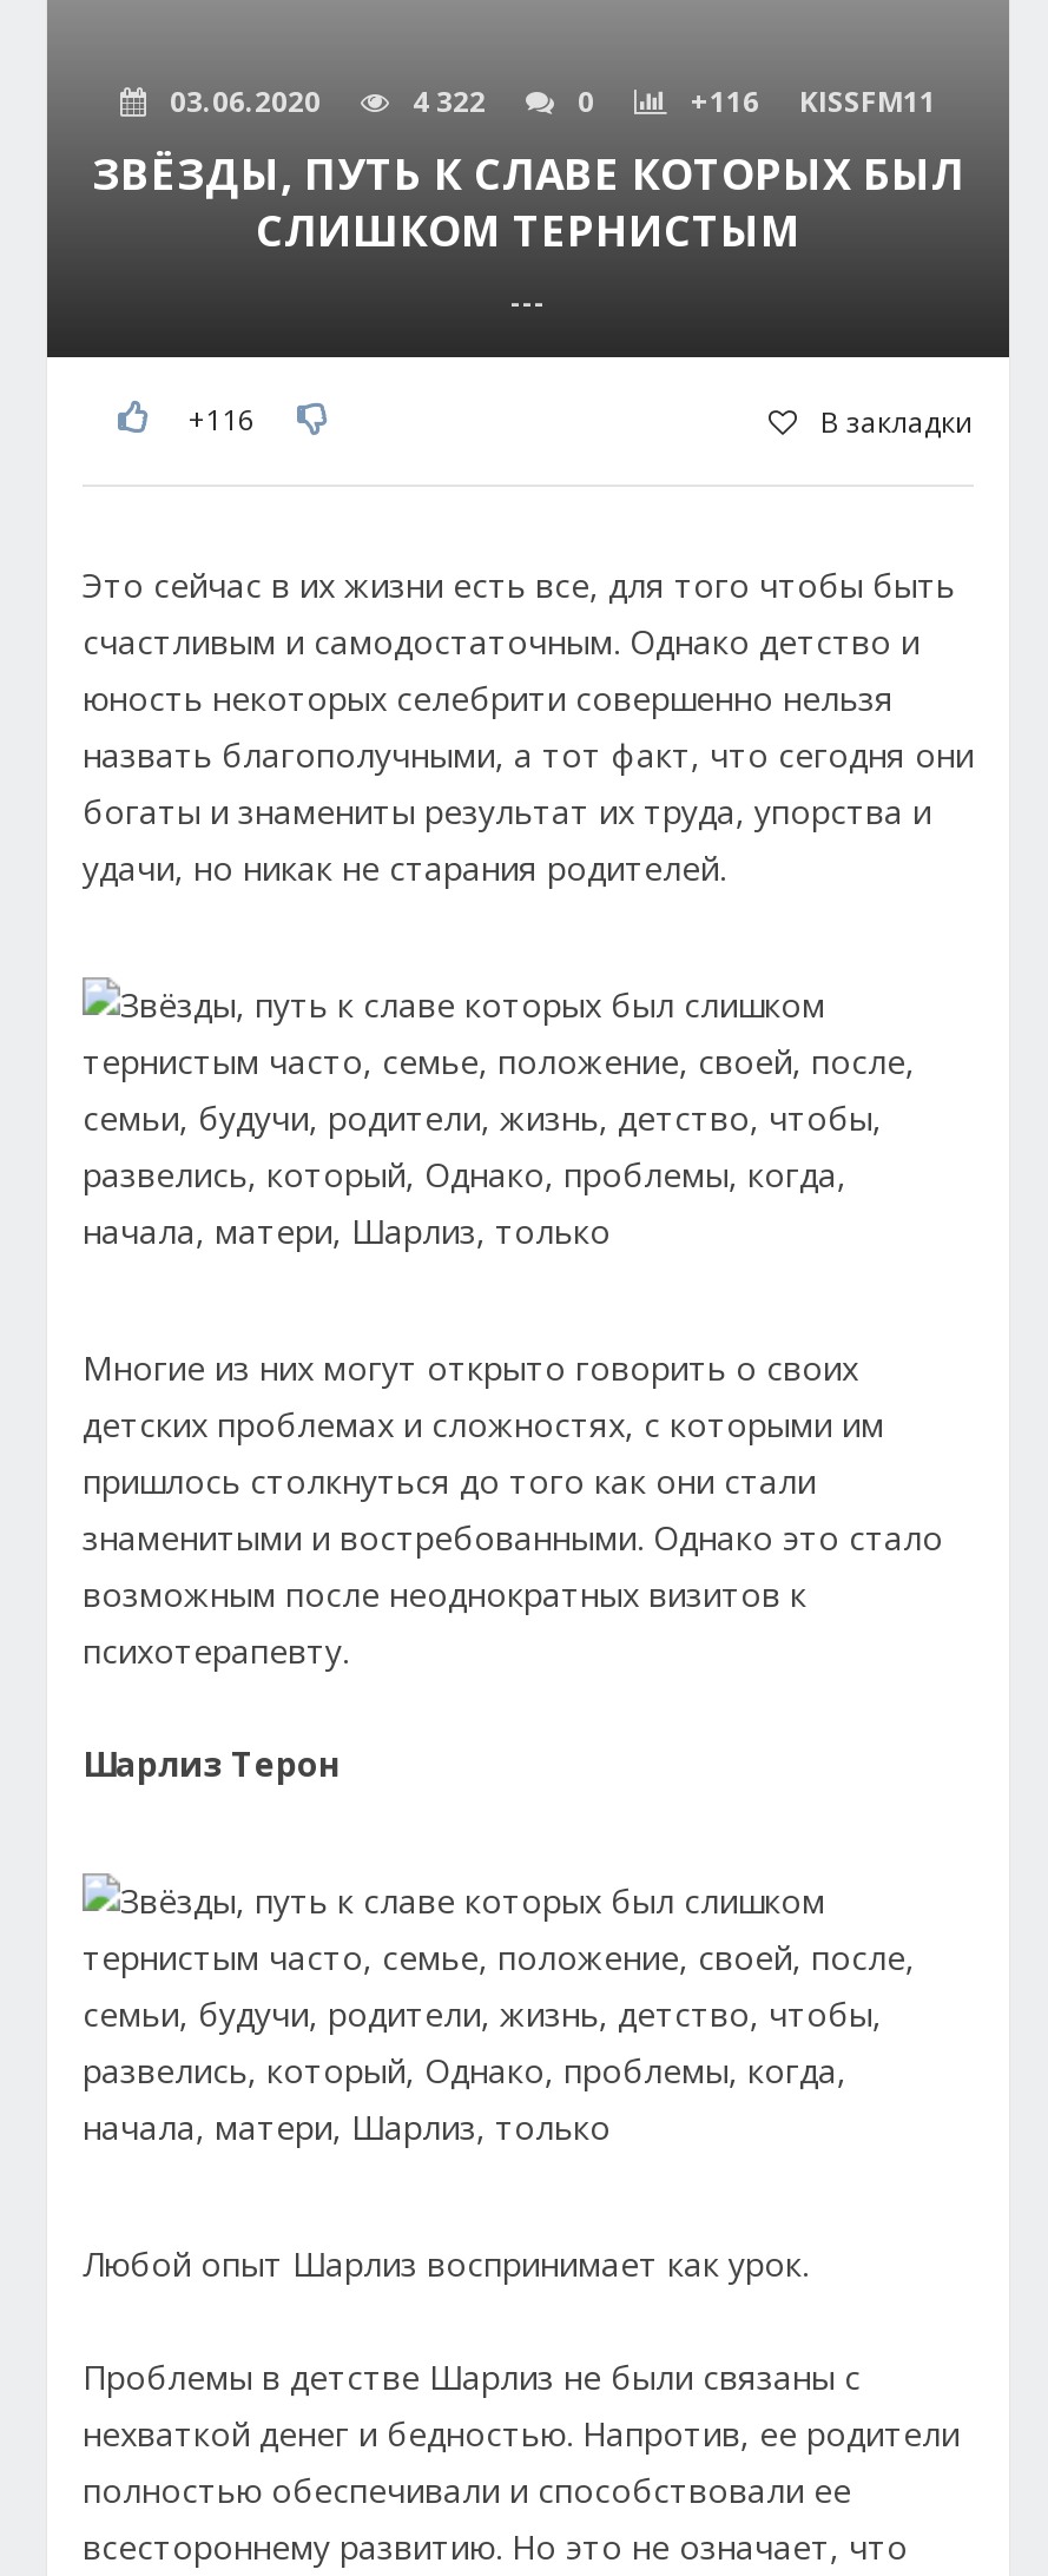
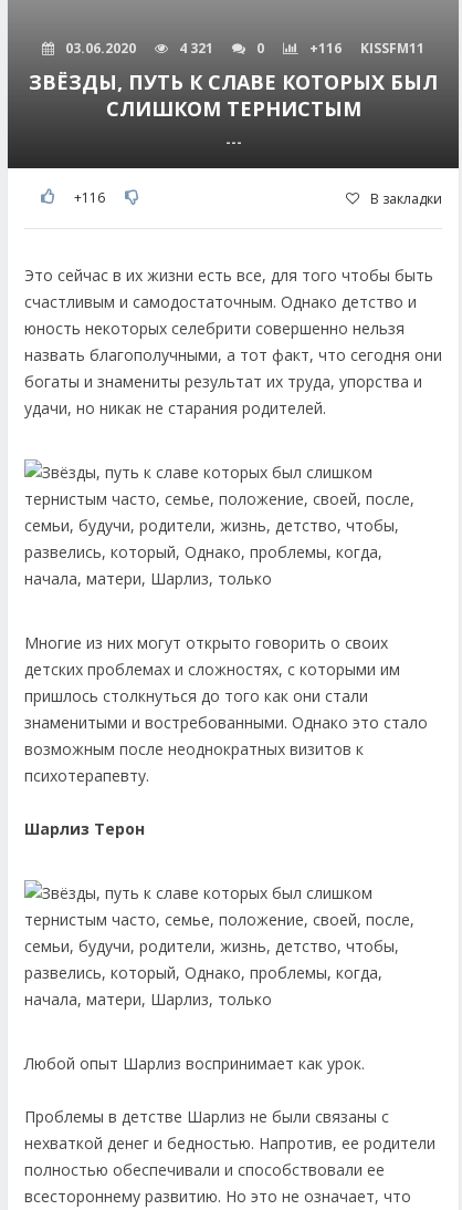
- 4 322
+ 4 321
